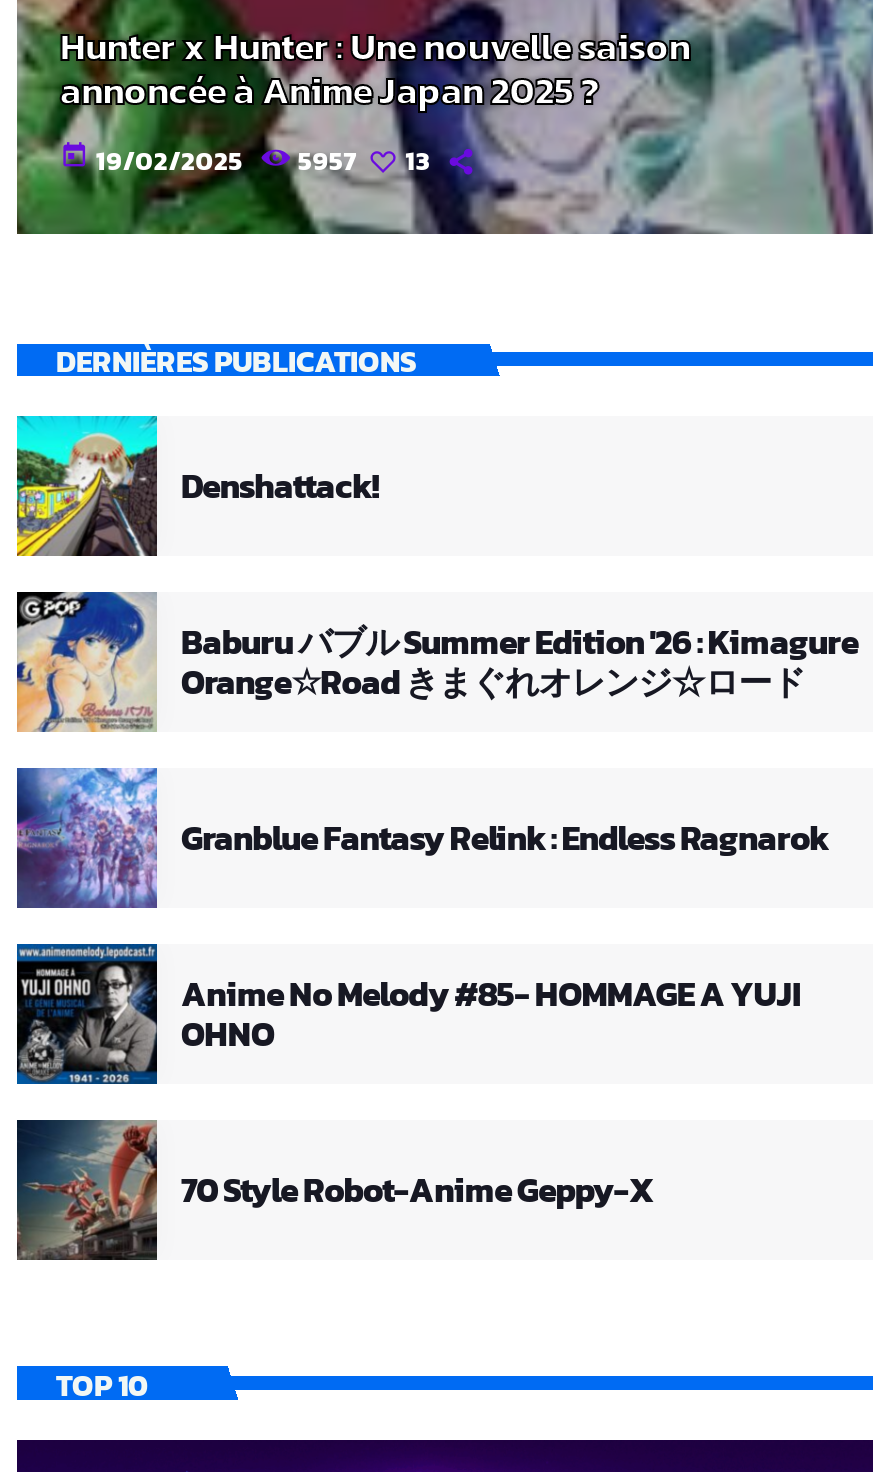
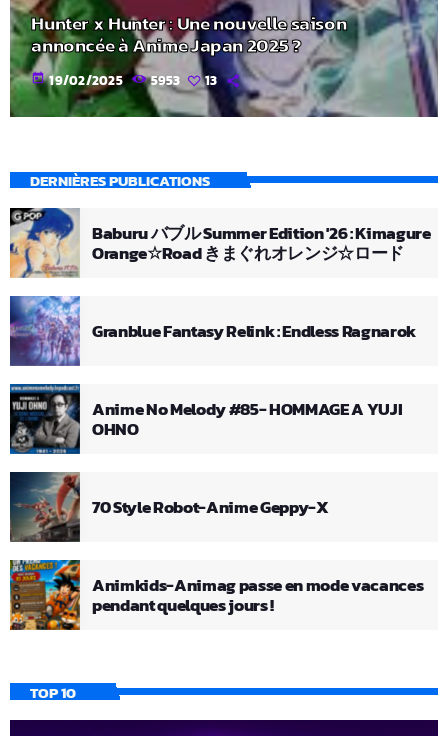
- 5957
+ 5953

- [image]
- Denshattack!

moved up: [image] | Baburu バブル Summer Edition '26 : Kimagure | Granblue Fantasy Relink : Endless Ragnarok | OHNO | 70 Style Robot-Anime Geppy-X

+ [image]
+ Animkids-Animag passe en mode vacances
+ pendant quelques jours !
